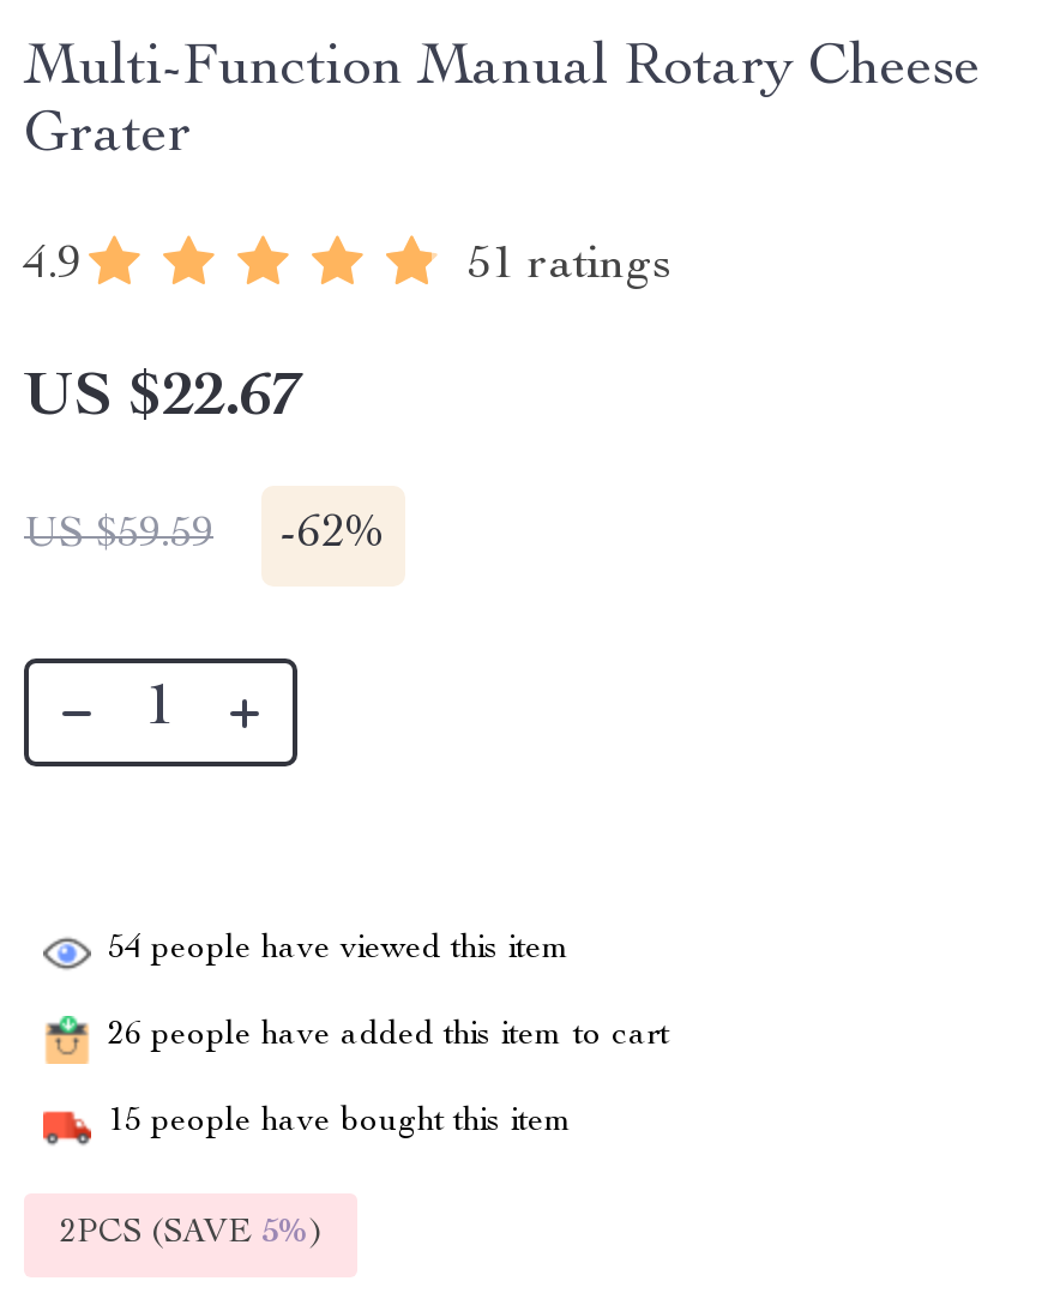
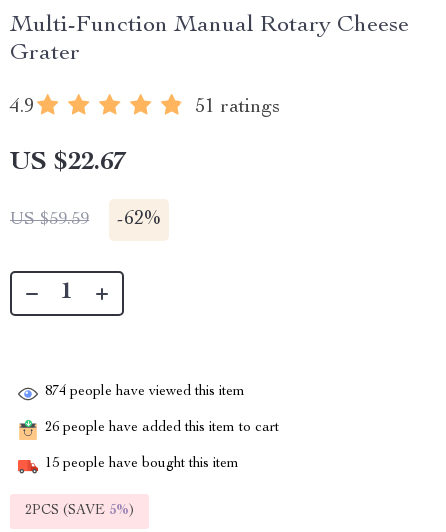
- 54 people have viewed this item
+ 874 people have viewed this item
